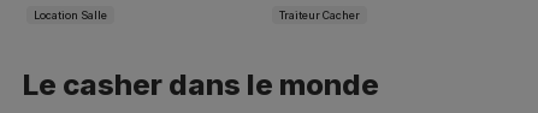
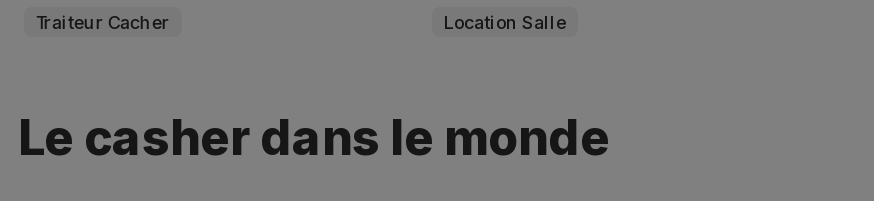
- Traiteur Cacher
+ Location Salle
